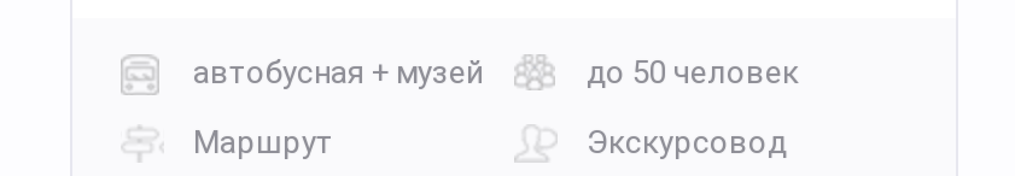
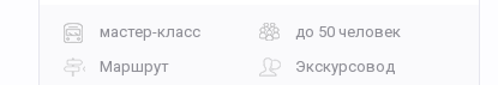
- автобусная + музей
+ мастер-класс
